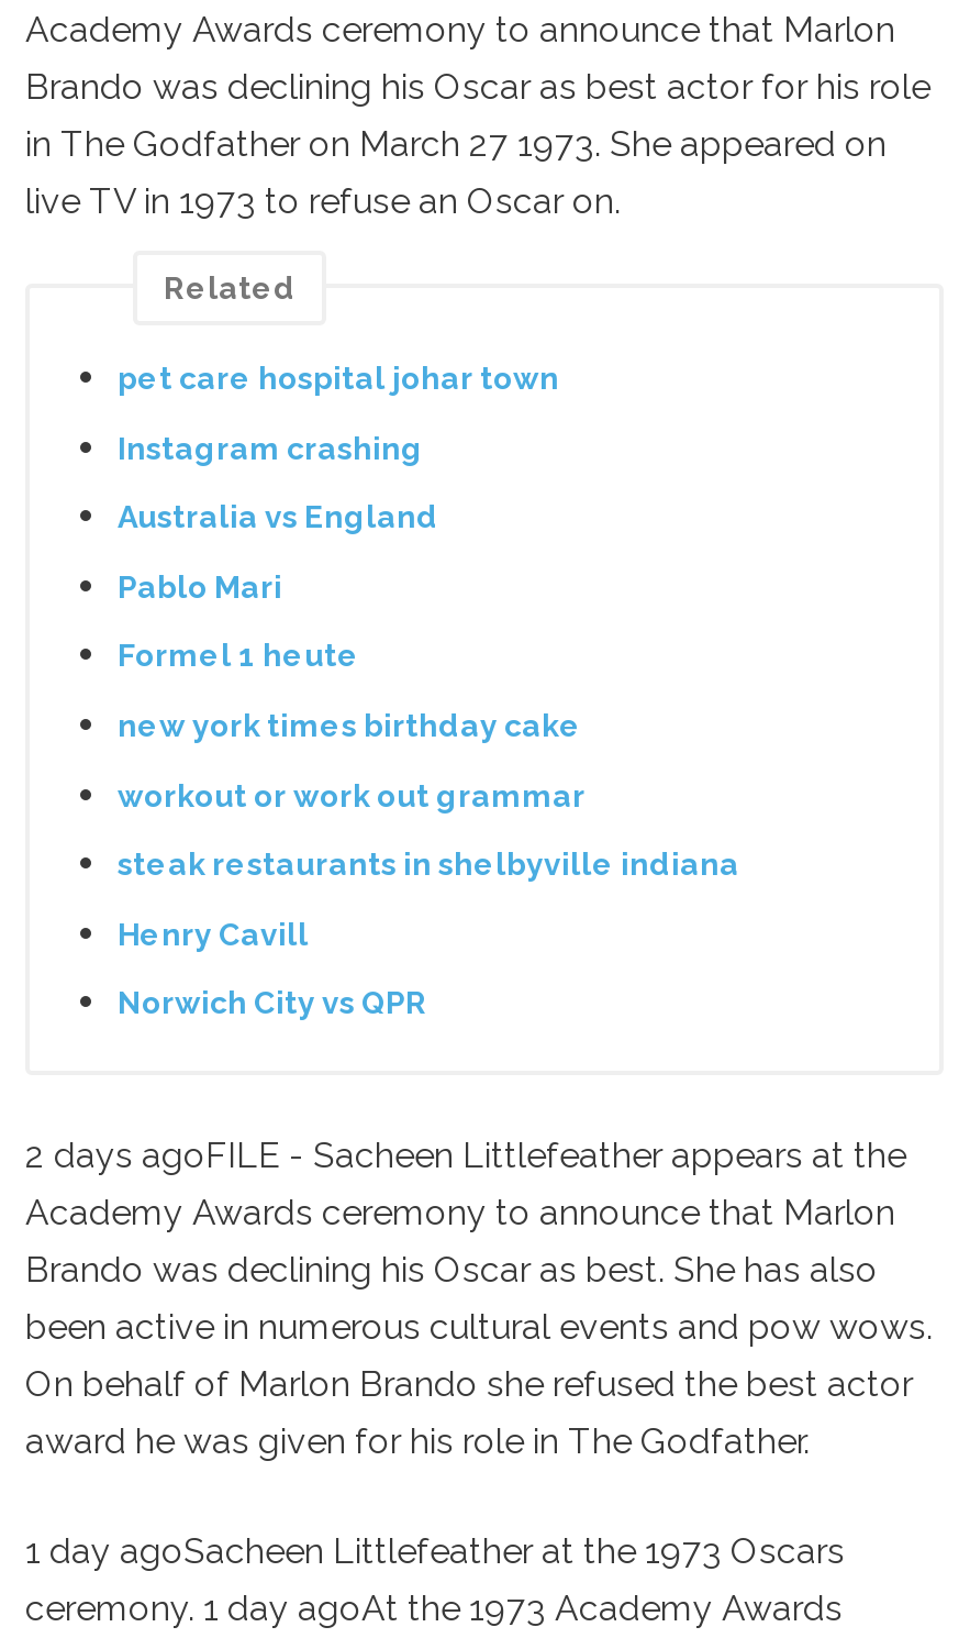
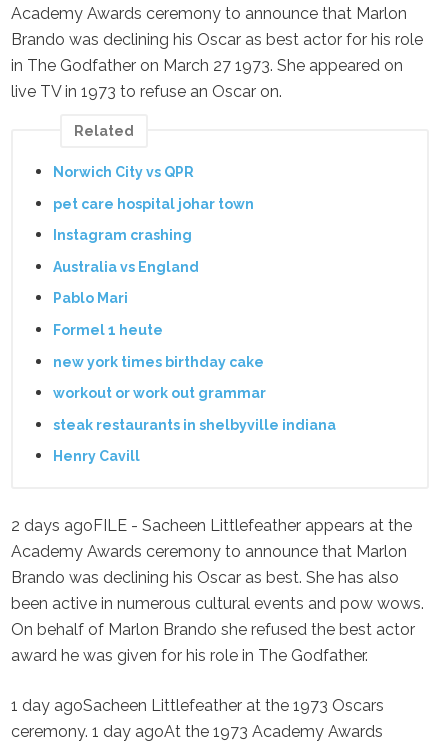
moved down: pet care hospital johar town | Instagram crashing | Australia vs England | ... | steak restaurants in shelbyville indiana | Henry Cavill

moved up: Norwich City vs QPR
